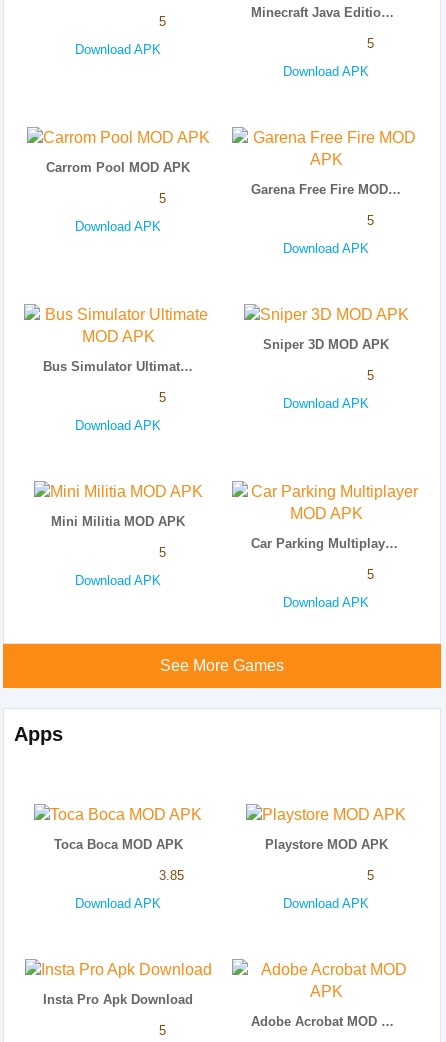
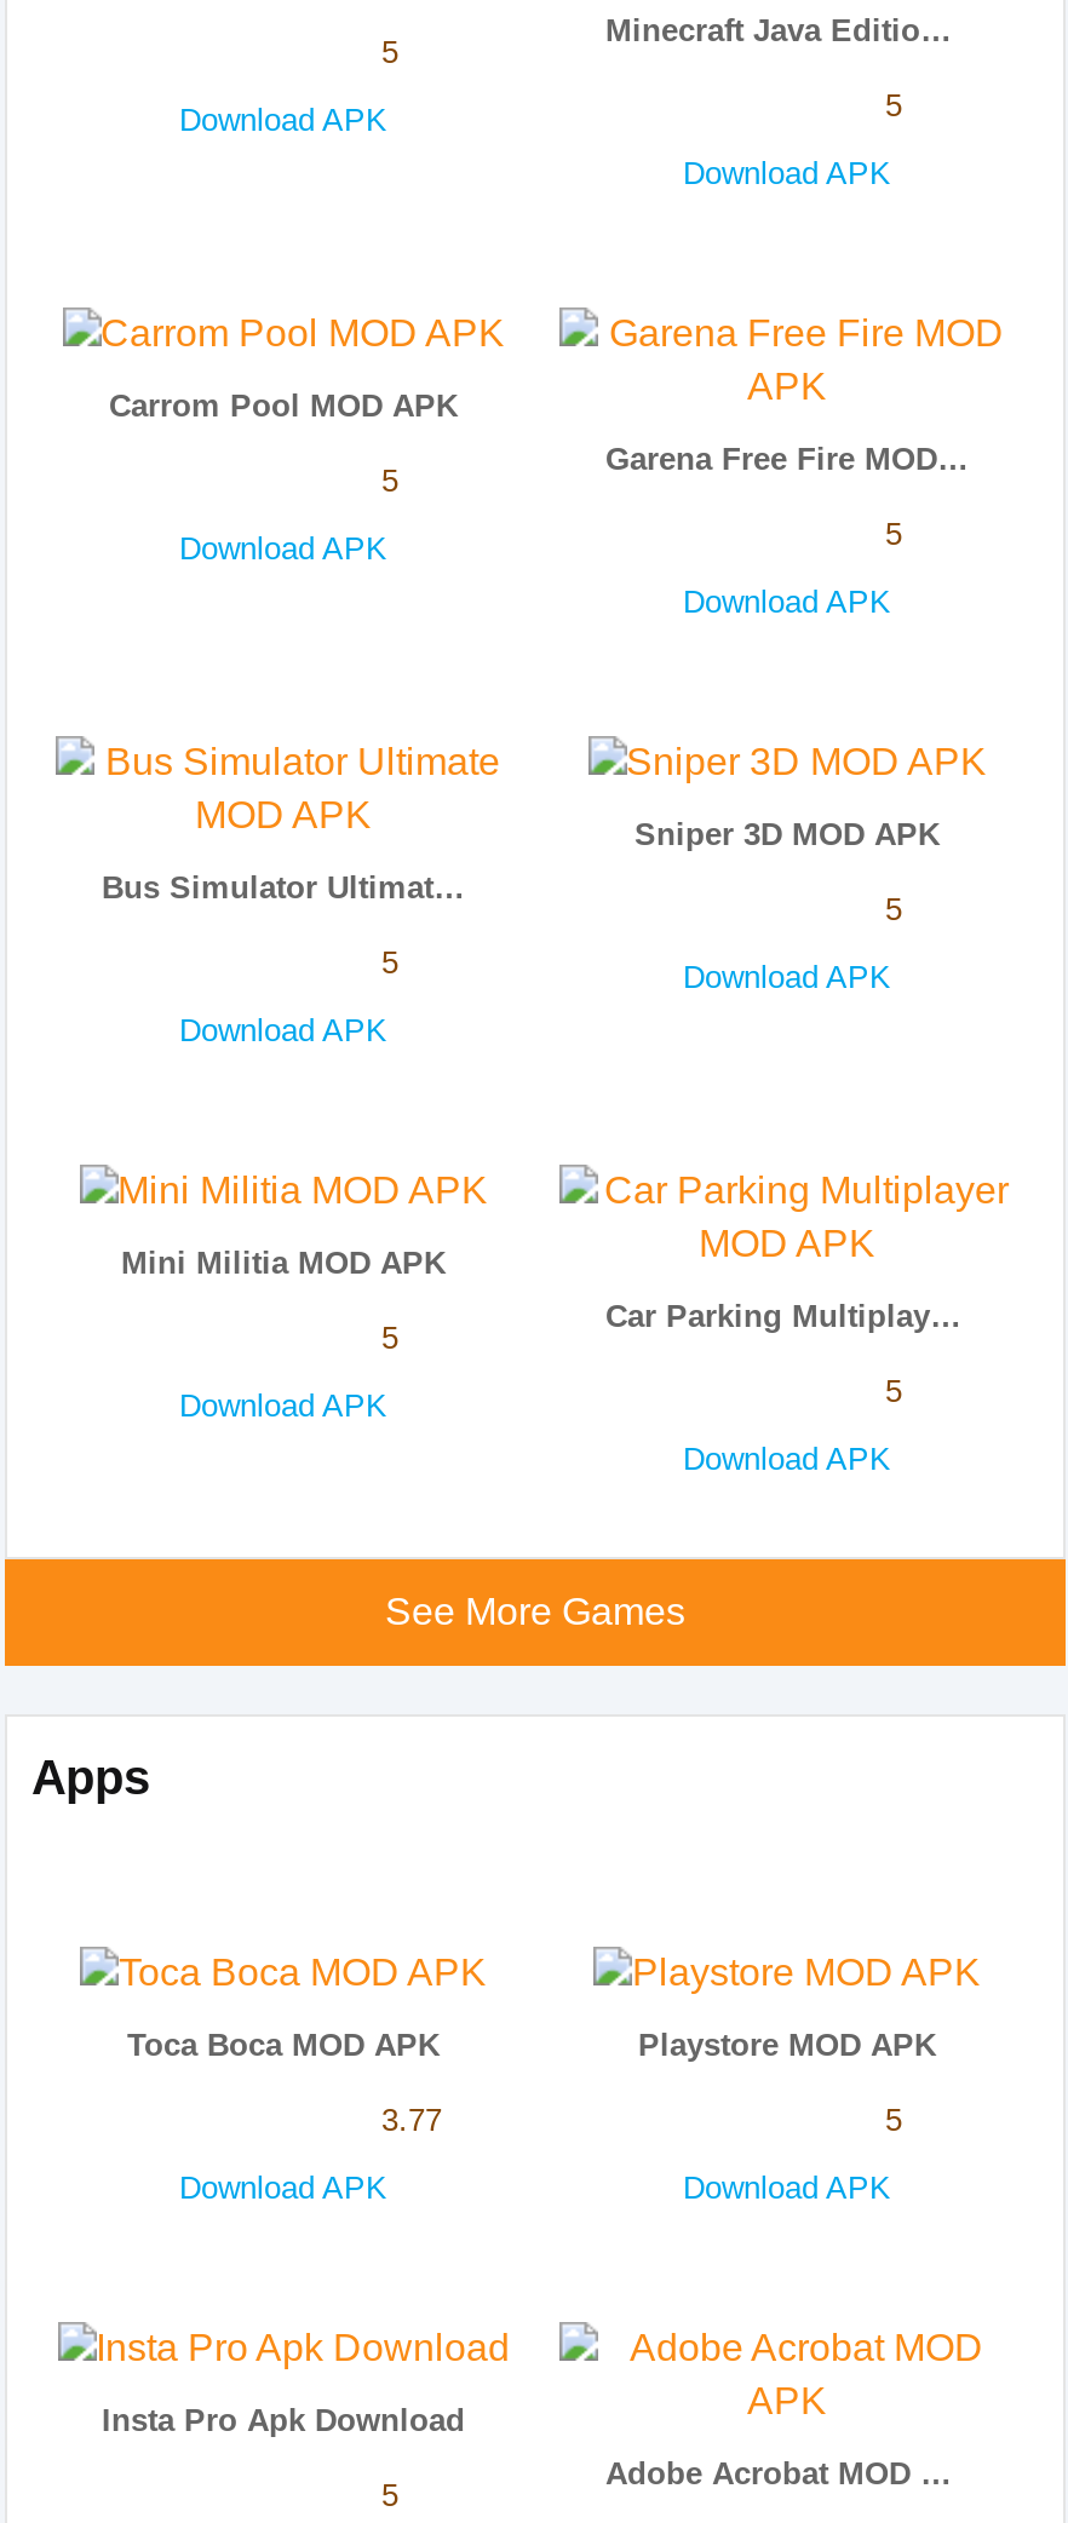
- 3.85
+ 3.77
